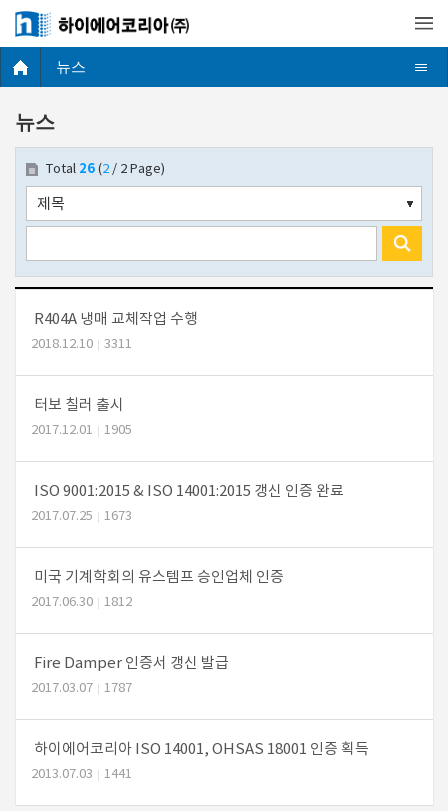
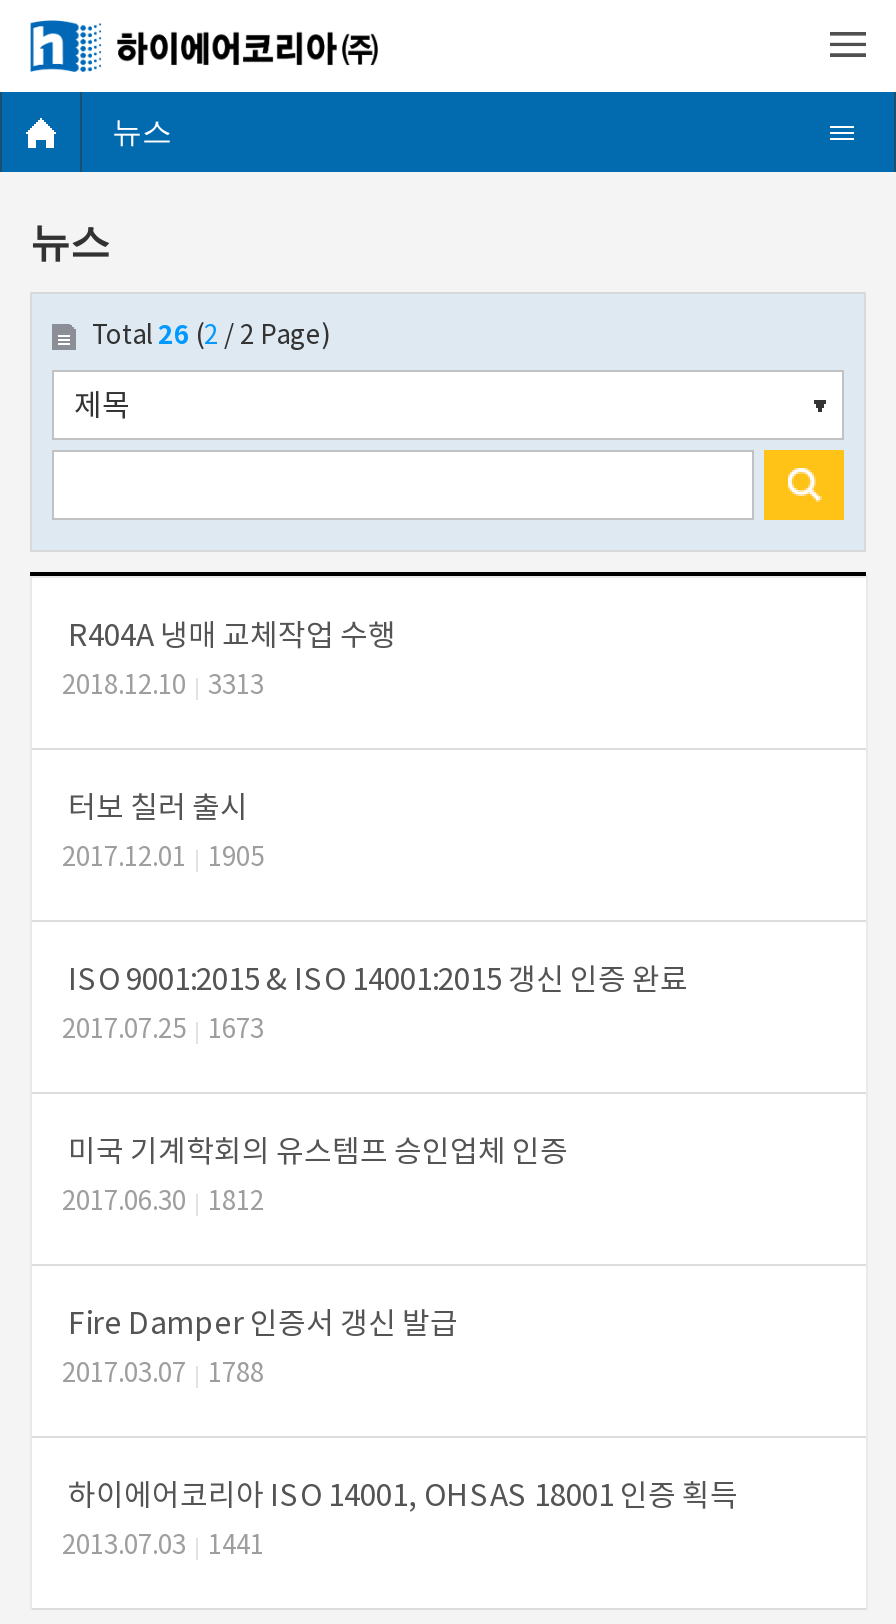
- 2018.12.10 3311
+ 2018.12.10 3313

- 2017.03.07 1787
+ 2017.03.07 1788
